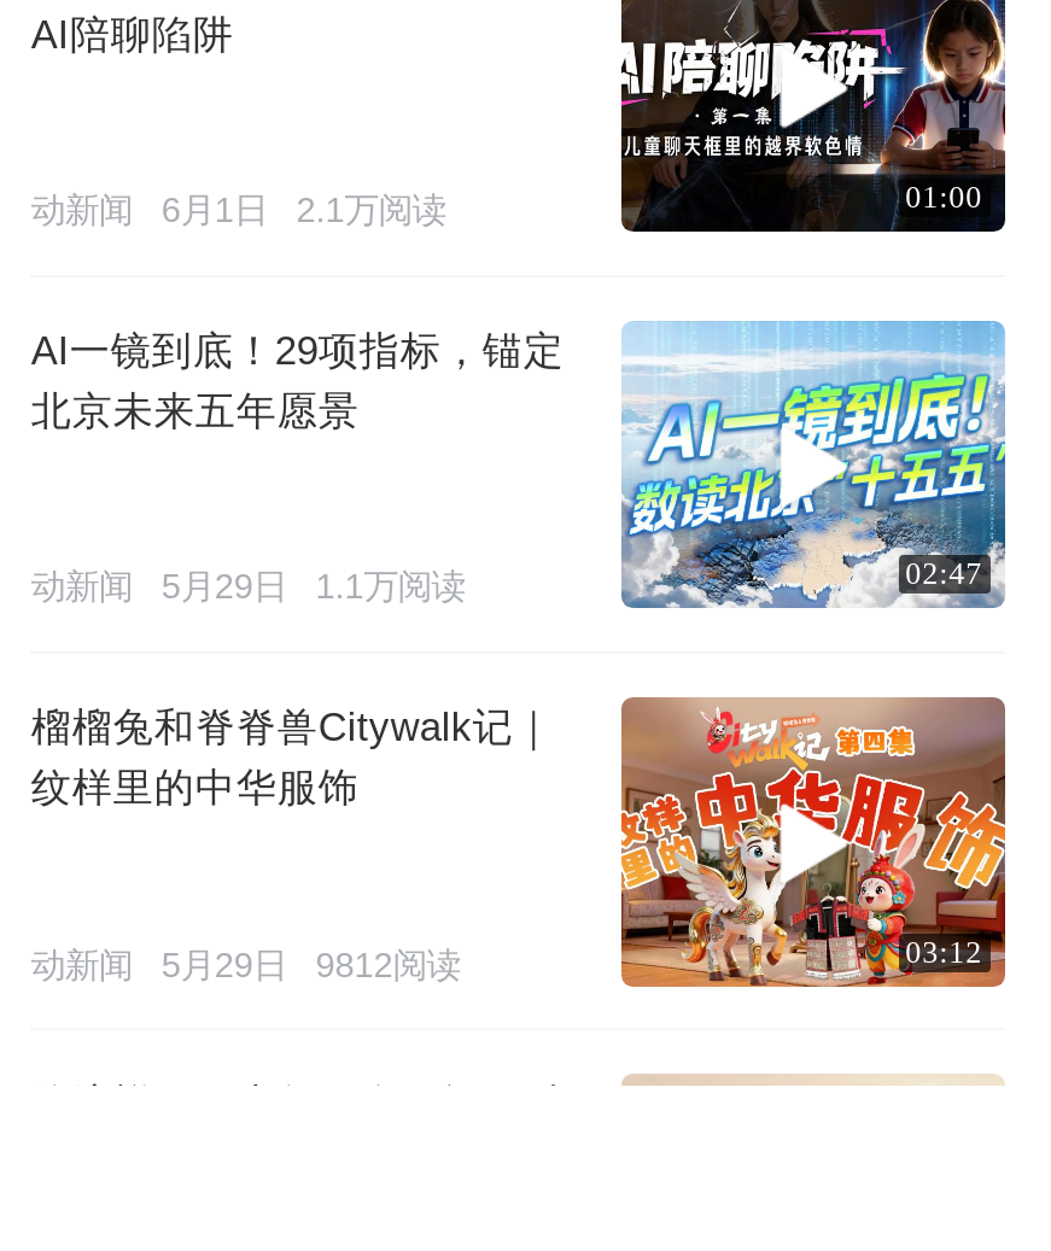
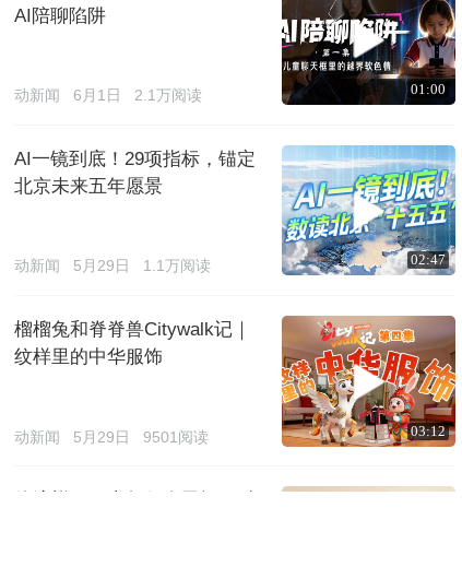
- 动新闻 5月29日 9812阅读
+ 动新闻 5月29日 9501阅读
